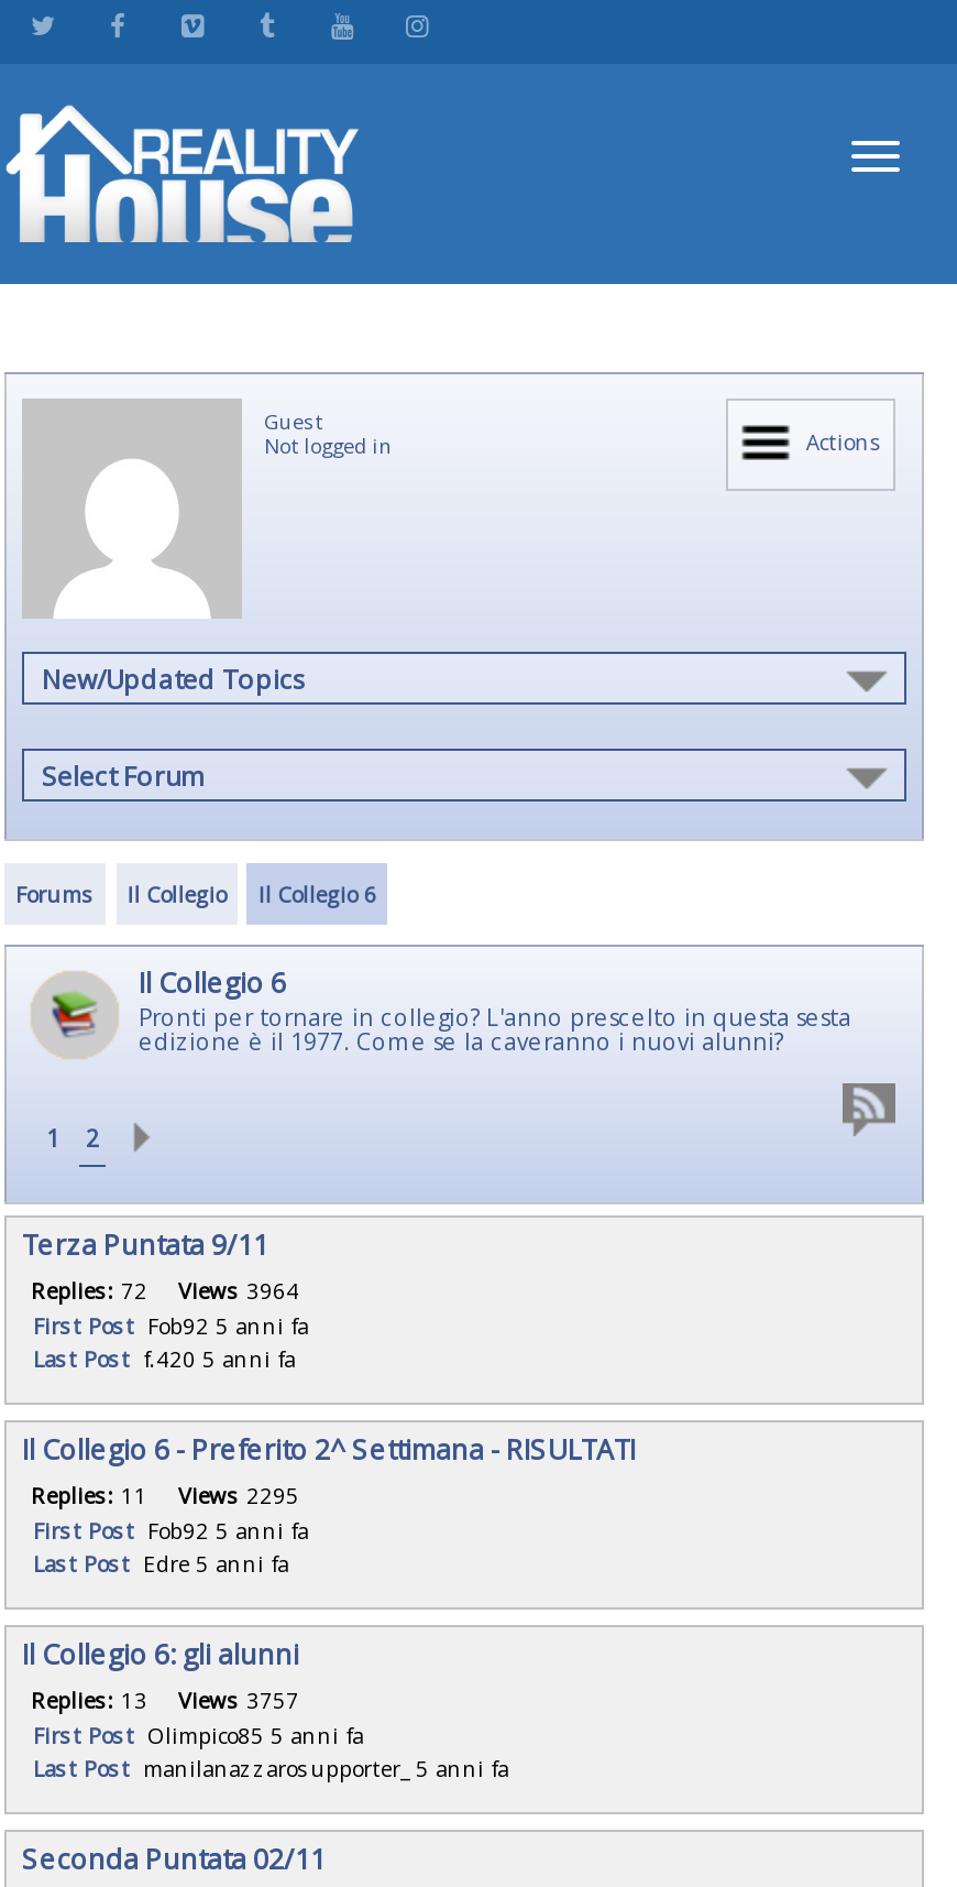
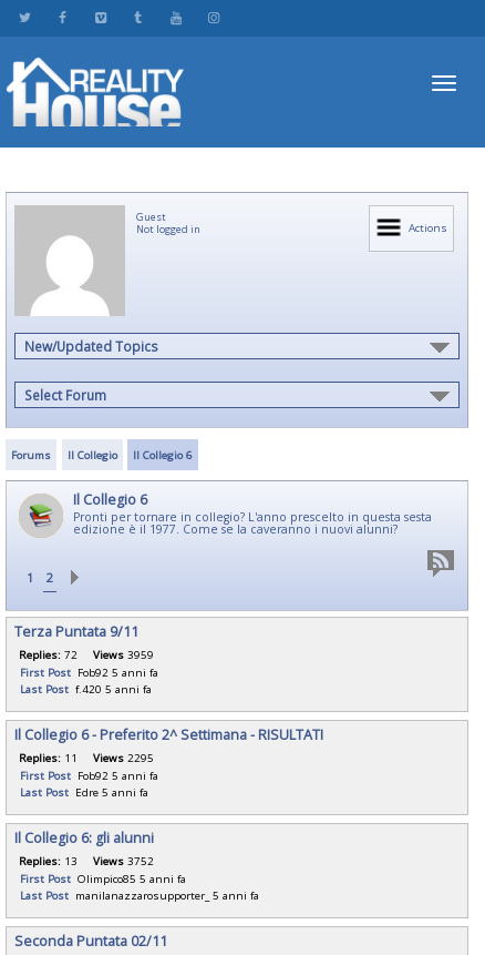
- Replies: 72 Views 3964
+ Replies: 72 Views 3959

- Replies: 13 Views 3757
+ Replies: 13 Views 3752
